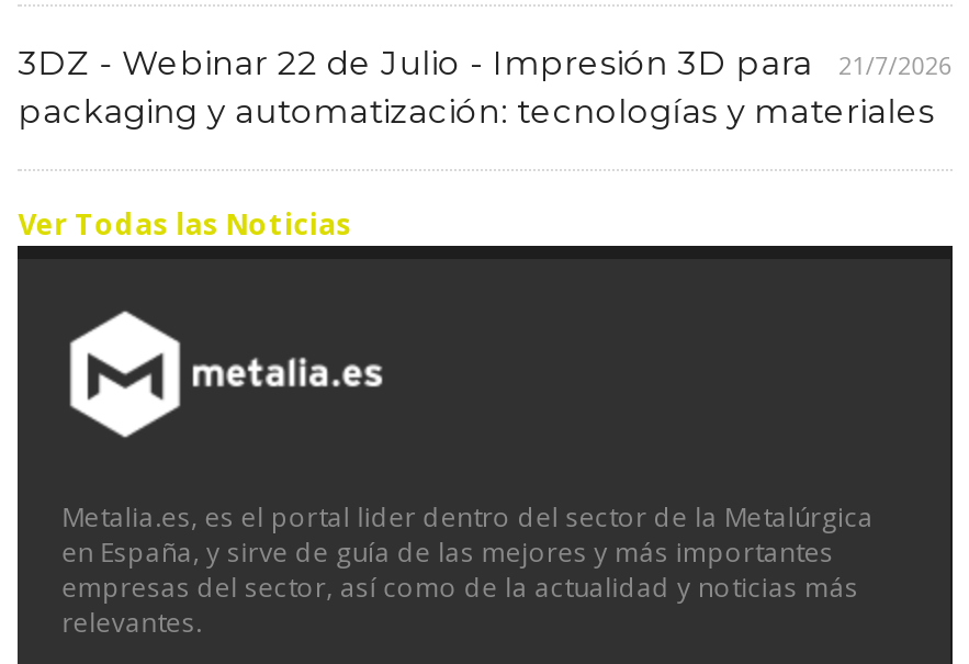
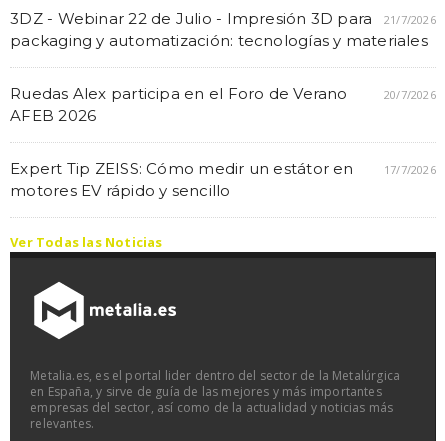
+ 20/7/2026
+ Ruedas Alex participa en el Foro de Verano
+ AFEB 2026
+ 17/7/2026
+ Expert Tip ZEISS: Cómo medir un estátor en
+ motores EV rápido y sencillo
